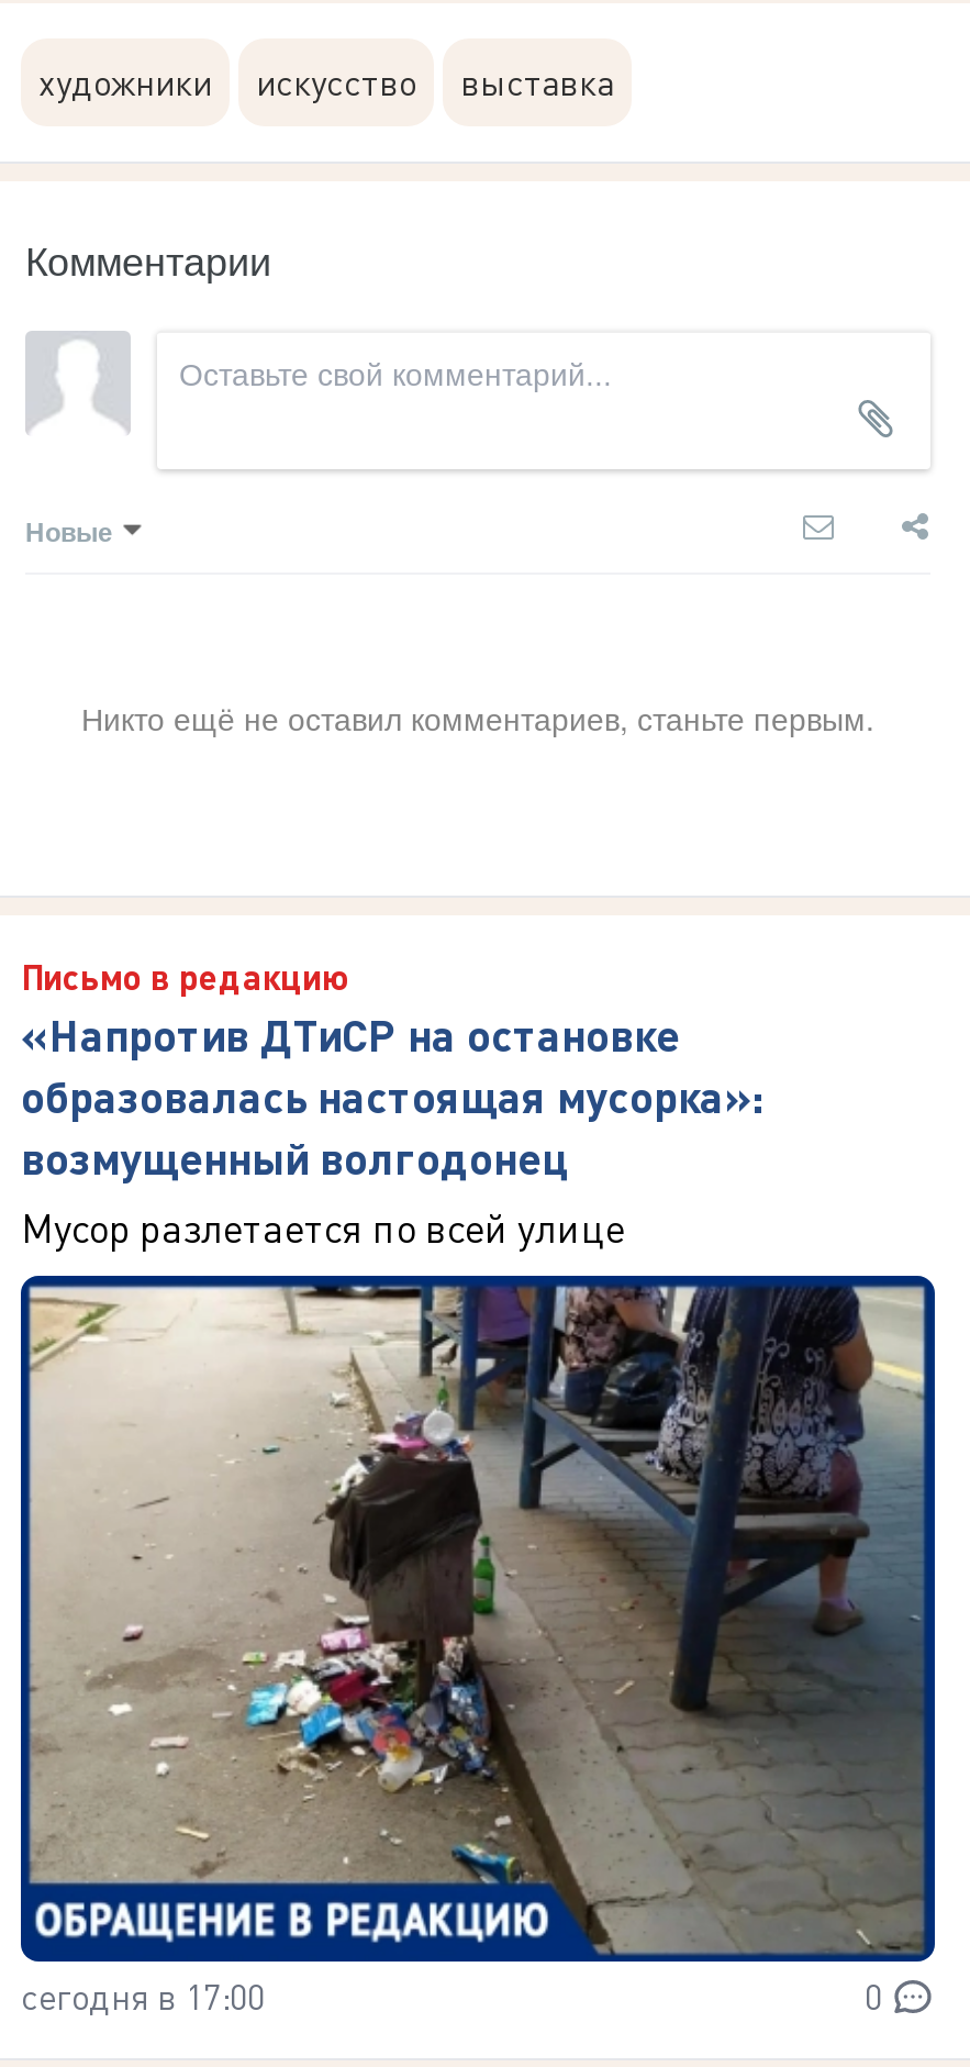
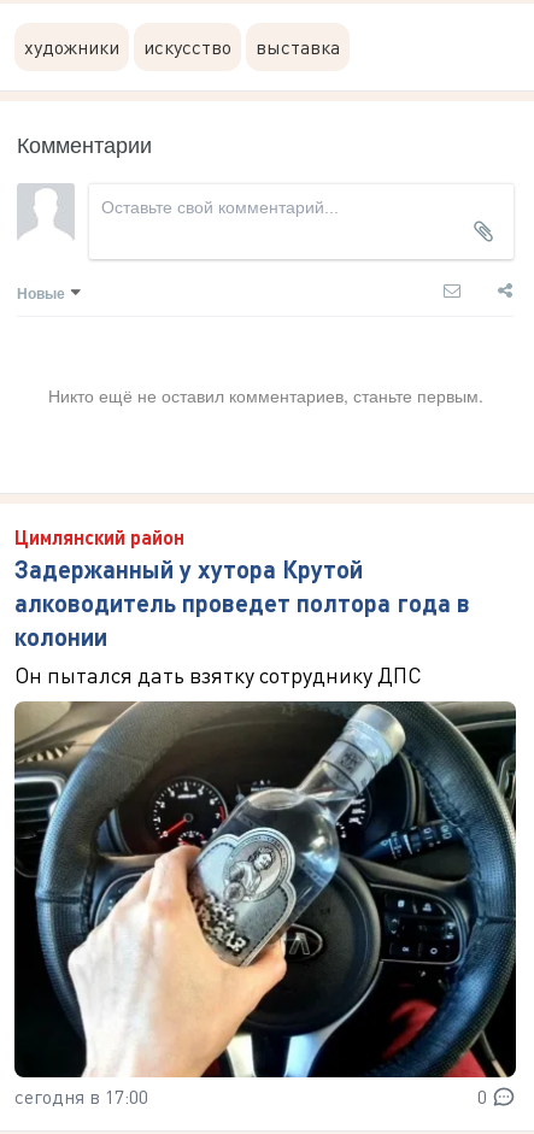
- Письмо в редакцию
- «Напротив ДТиСР на остановке
- образовалась настоящая мусорка»:
- возмущенный волгодонец
- Мусор разлетается по всей улице
+ Цимлянский район
+ Задержанный у хутора Крутой
+ алководитель проведет полтора года в
+ колонии
+ Он пытался дать взятку сотруднику ДПС

- [image]
+ [image]
